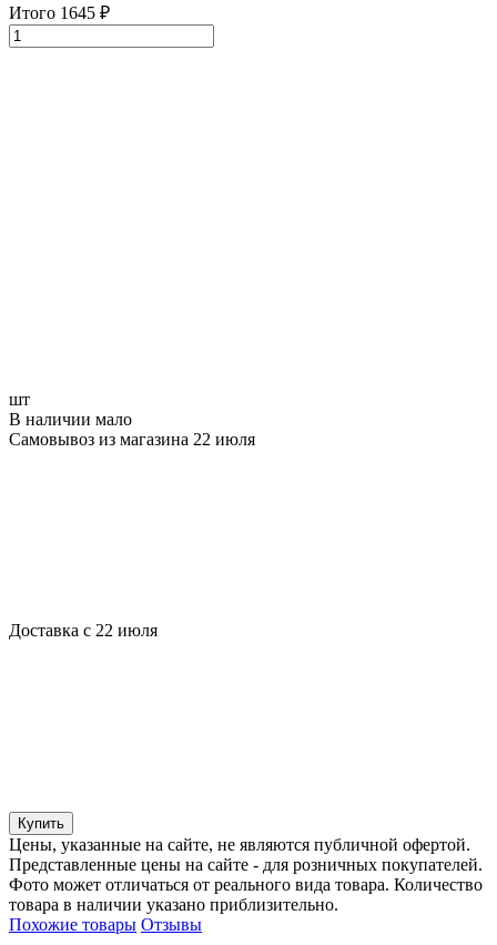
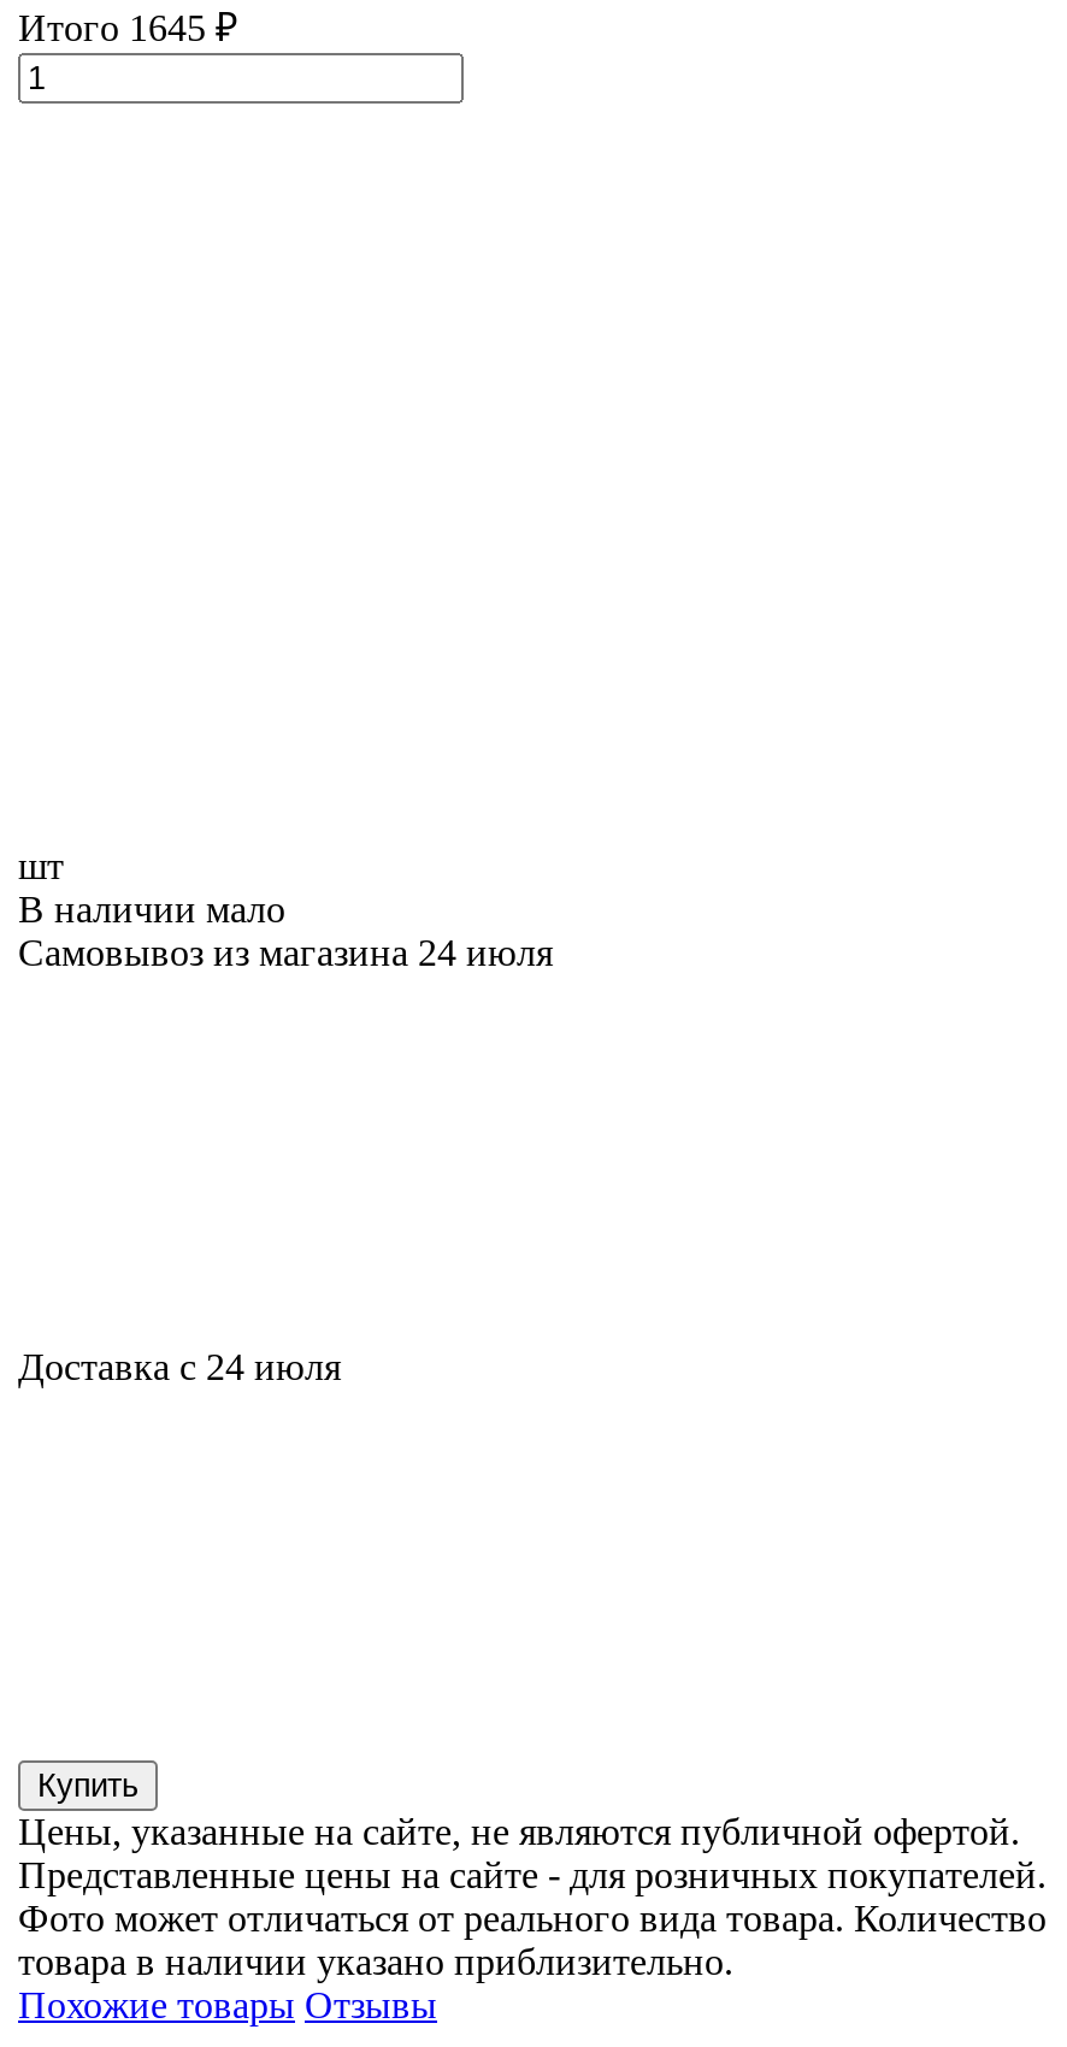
- Самовывоз из магазина 22 июля
+ Самовывоз из магазина 24 июля

- Доставка с 22 июля
+ Доставка с 24 июля
